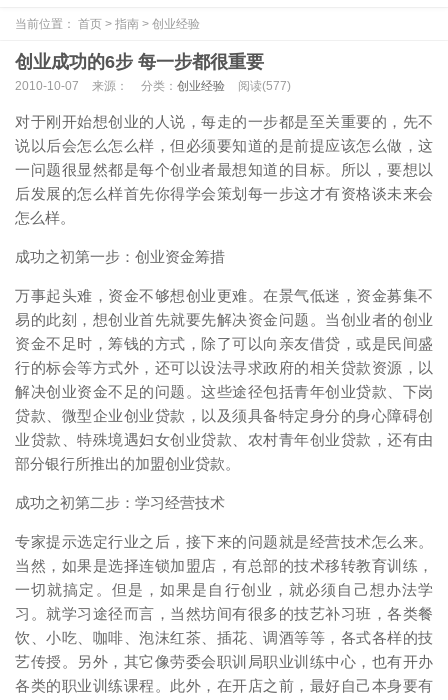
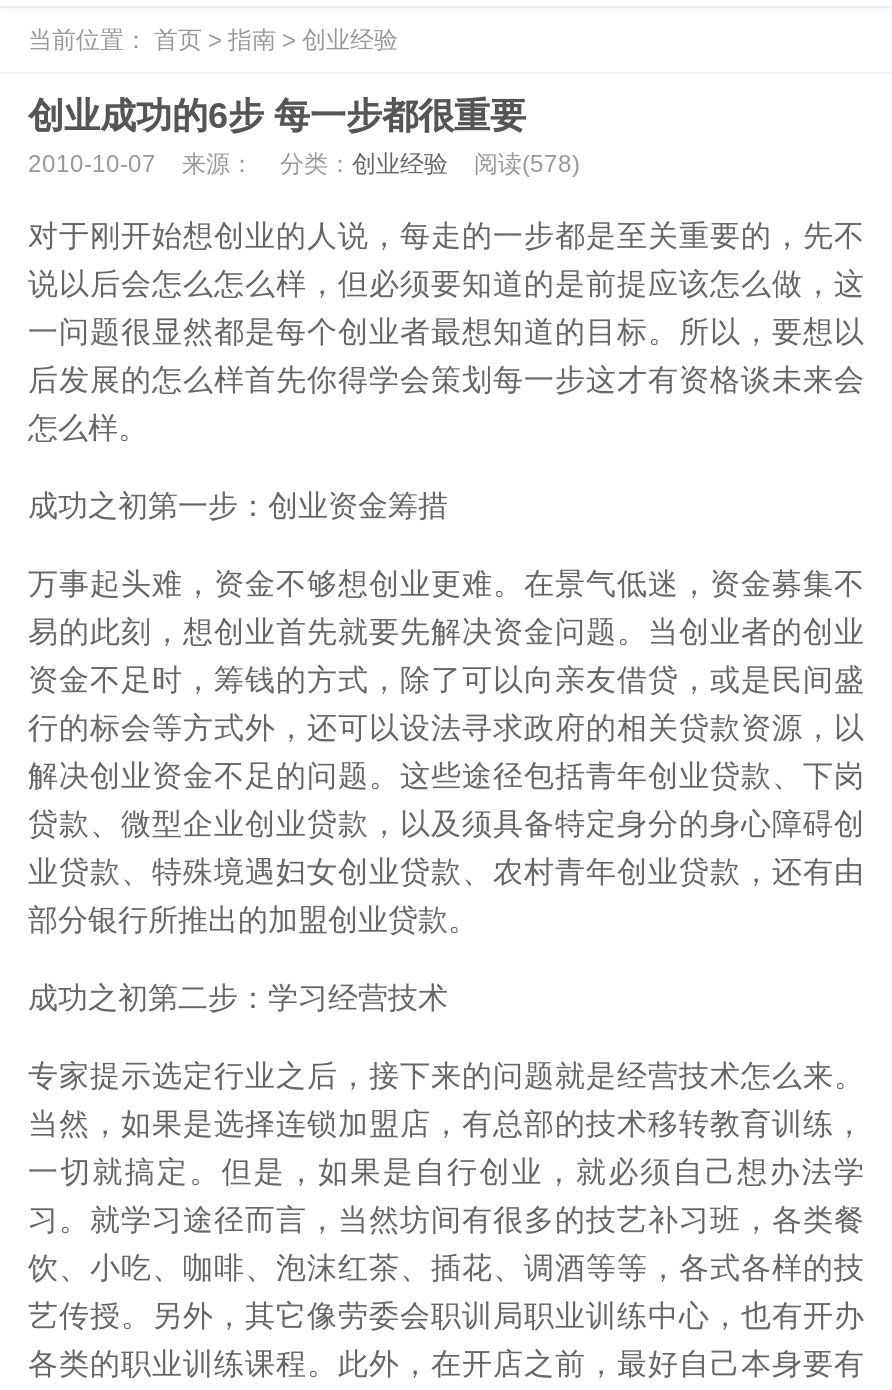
- 2010-10-07 来源： 分类：创业经验 阅读(577)
+ 2010-10-07 来源： 分类：创业经验 阅读(578)
